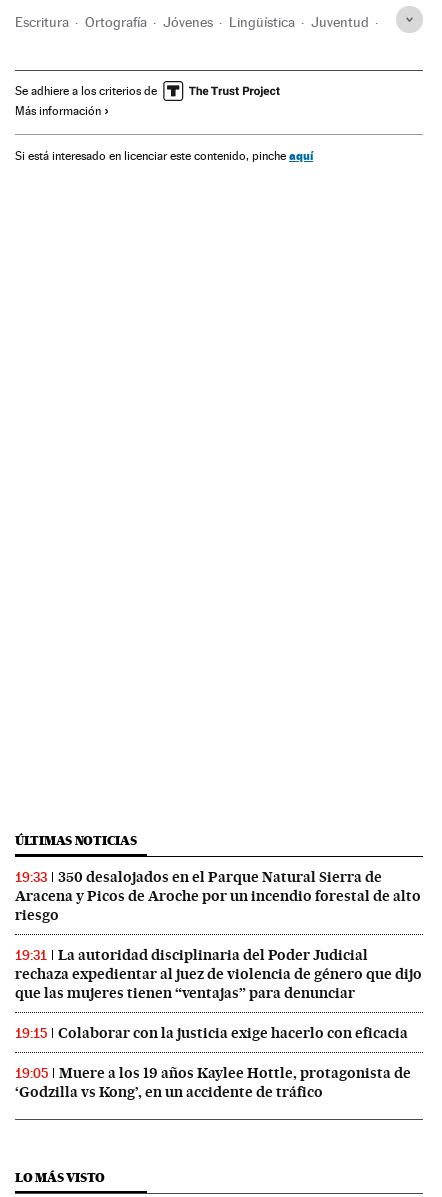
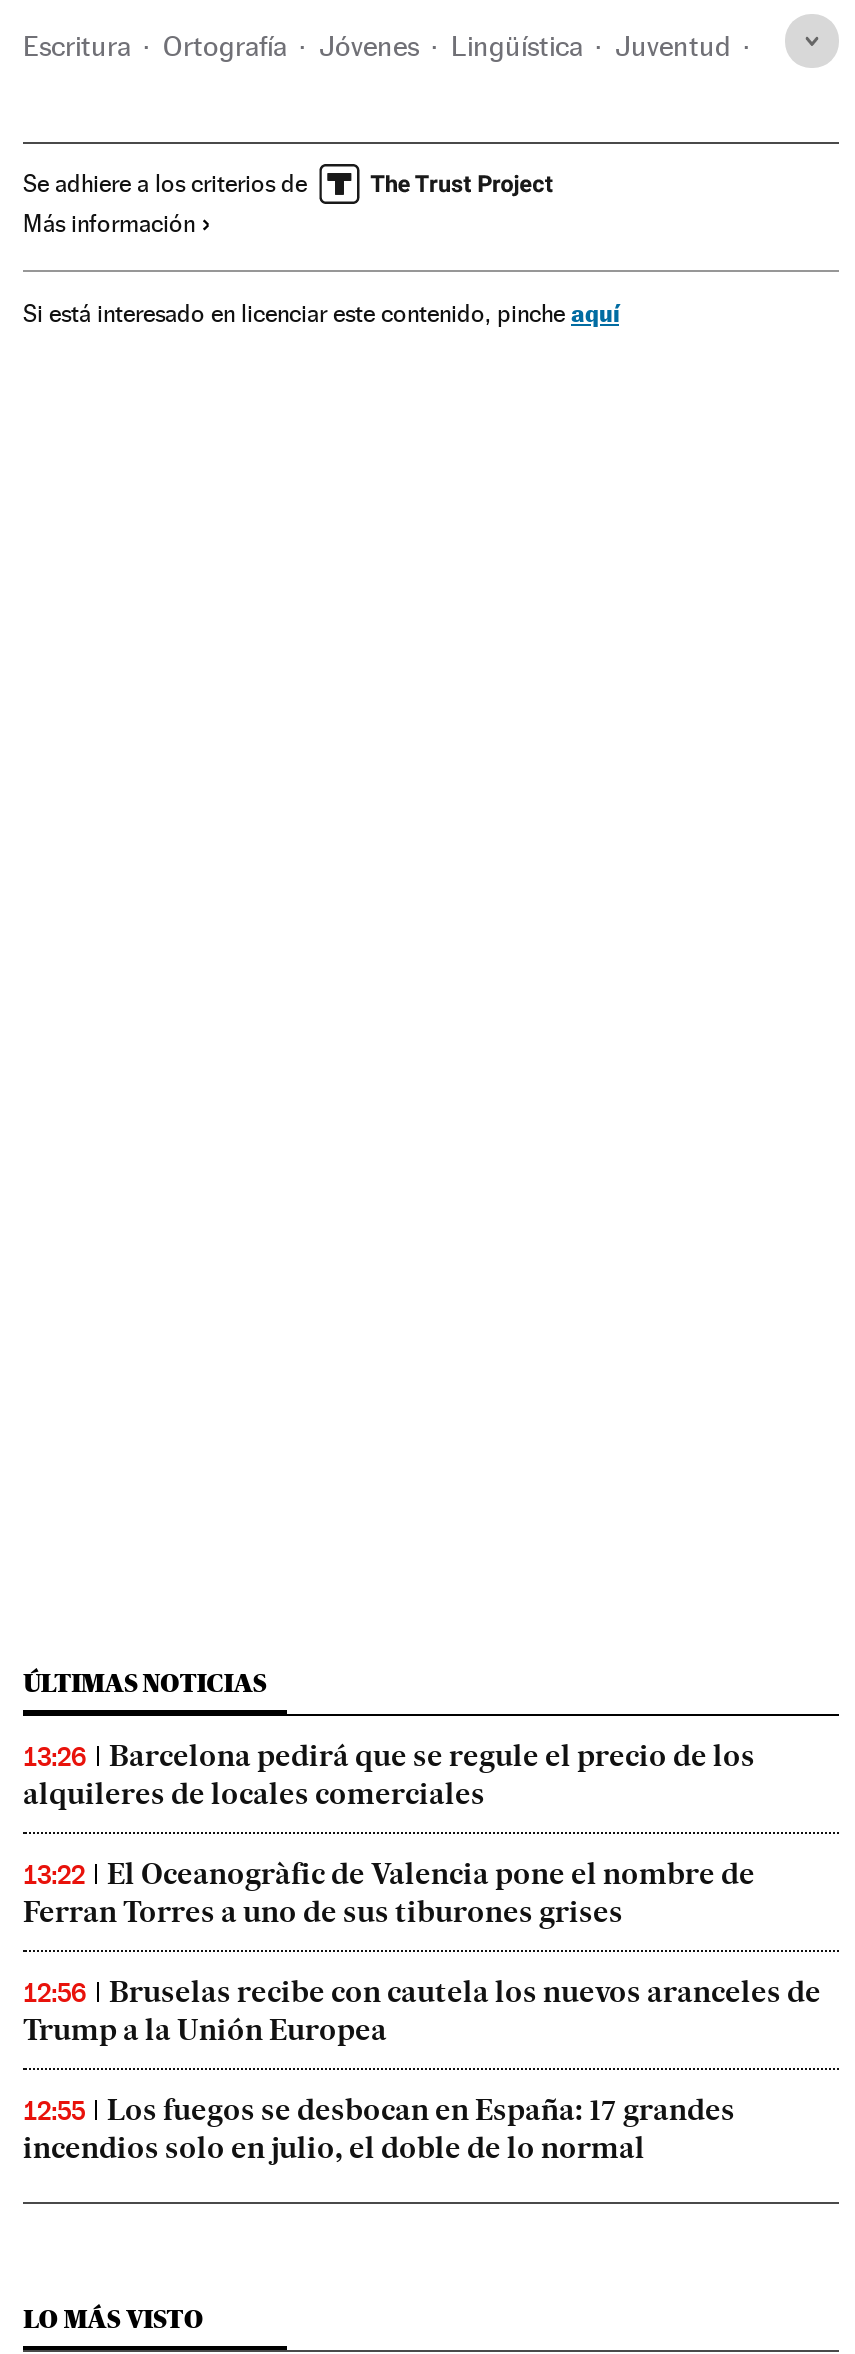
- 19:33
- 350 desalojados en el Parque Natural Sierra de
- Aracena y Picos de Aroche por un incendio forestal de alto
- riesgo
+ 13:26
+ Barcelona pedirá que se regule el precio de los
+ alquileres de locales comerciales

- 19:31
- La autoridad disciplinaria del Poder Judicial
- rechaza expedientar al juez de violencia de género que dijo
- que las mujeres tienen “ventajas” para denunciar
+ 13:22
+ El Oceanogràfic de Valencia pone el nombre de
+ Ferran Torres a uno de sus tiburones grises

- 19:15
- Colaborar con la justicia exige hacerlo con eficacia
+ 12:56
+ Bruselas recibe con cautela los nuevos aranceles de
+ Trump a la Unión Europea

- 19:05
- Muere a los 19 años Kaylee Hottle, protagonista de
- ‘Godzilla vs Kong’, en un accidente de tráfico
+ 12:55
+ Los fuegos se desbocan en España: 17 grandes
+ incendios solo en julio, el doble de lo normal
